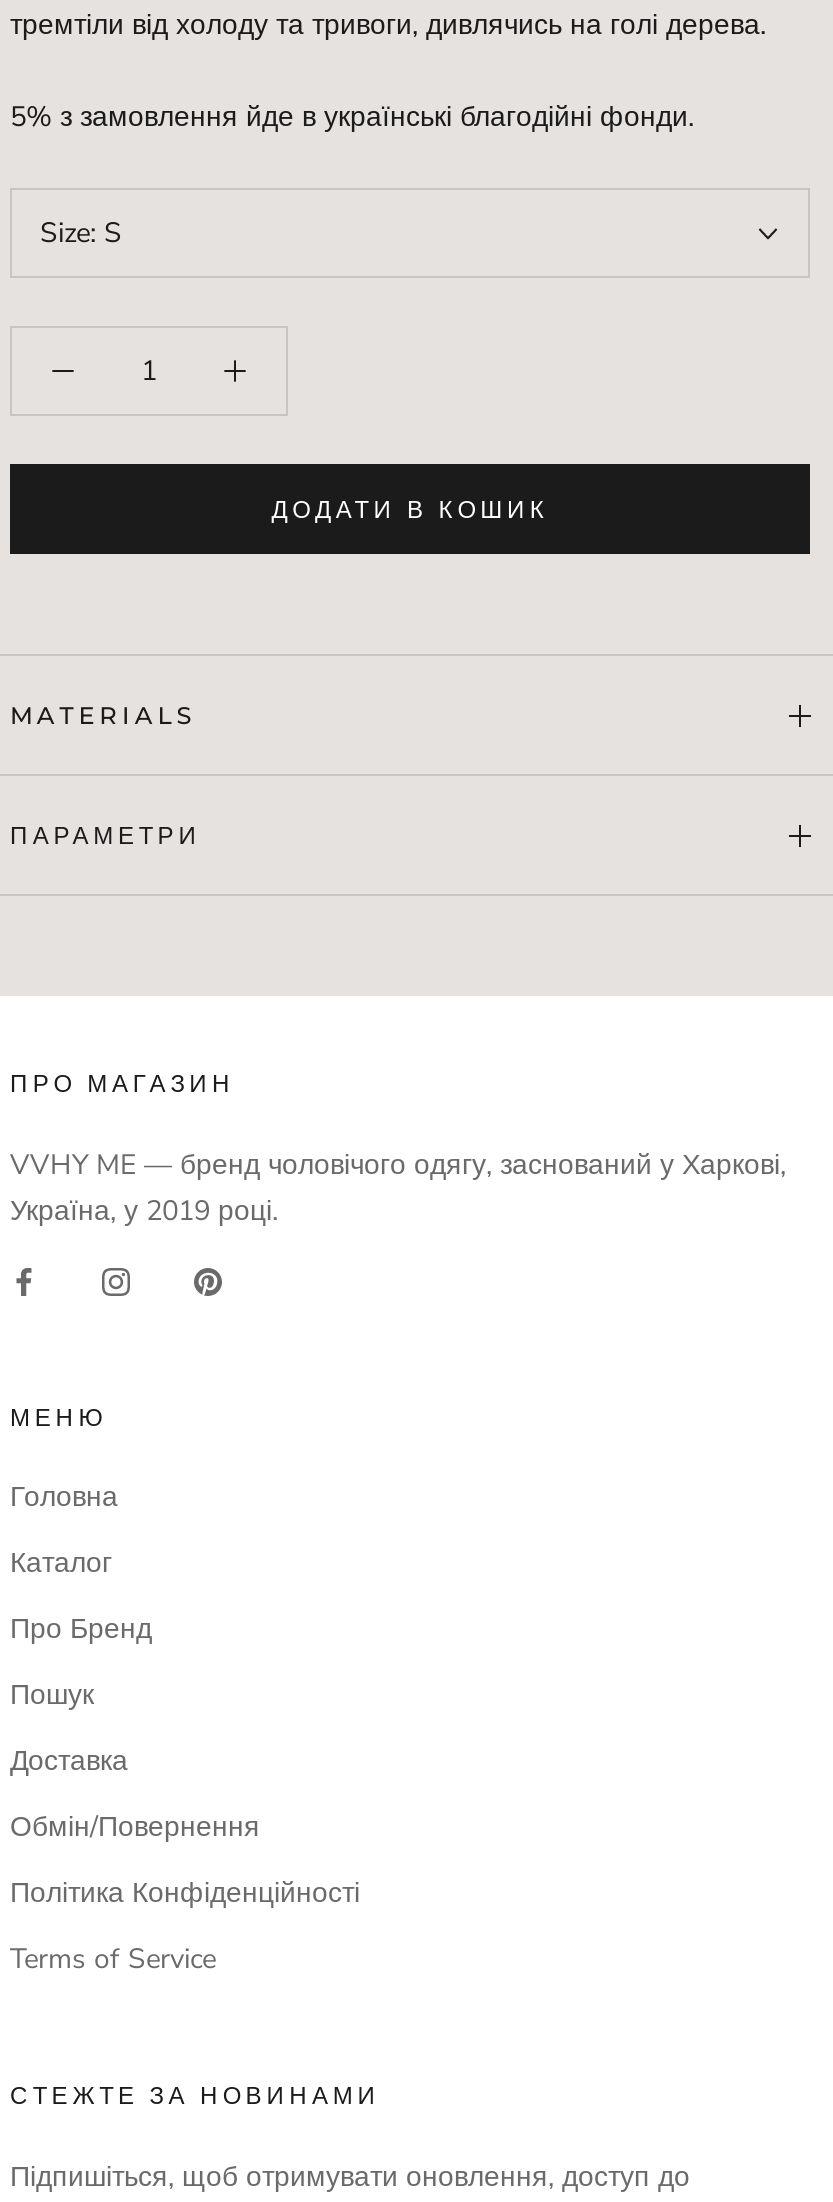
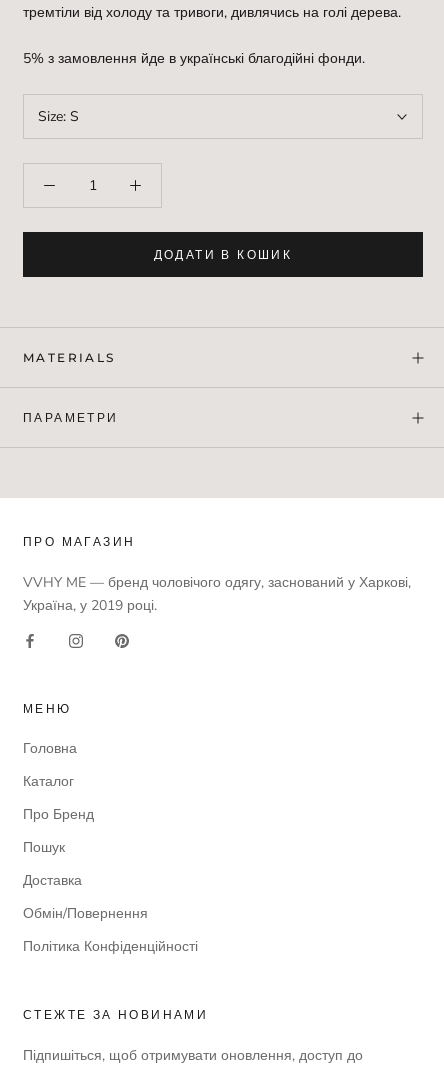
- Terms of Service
